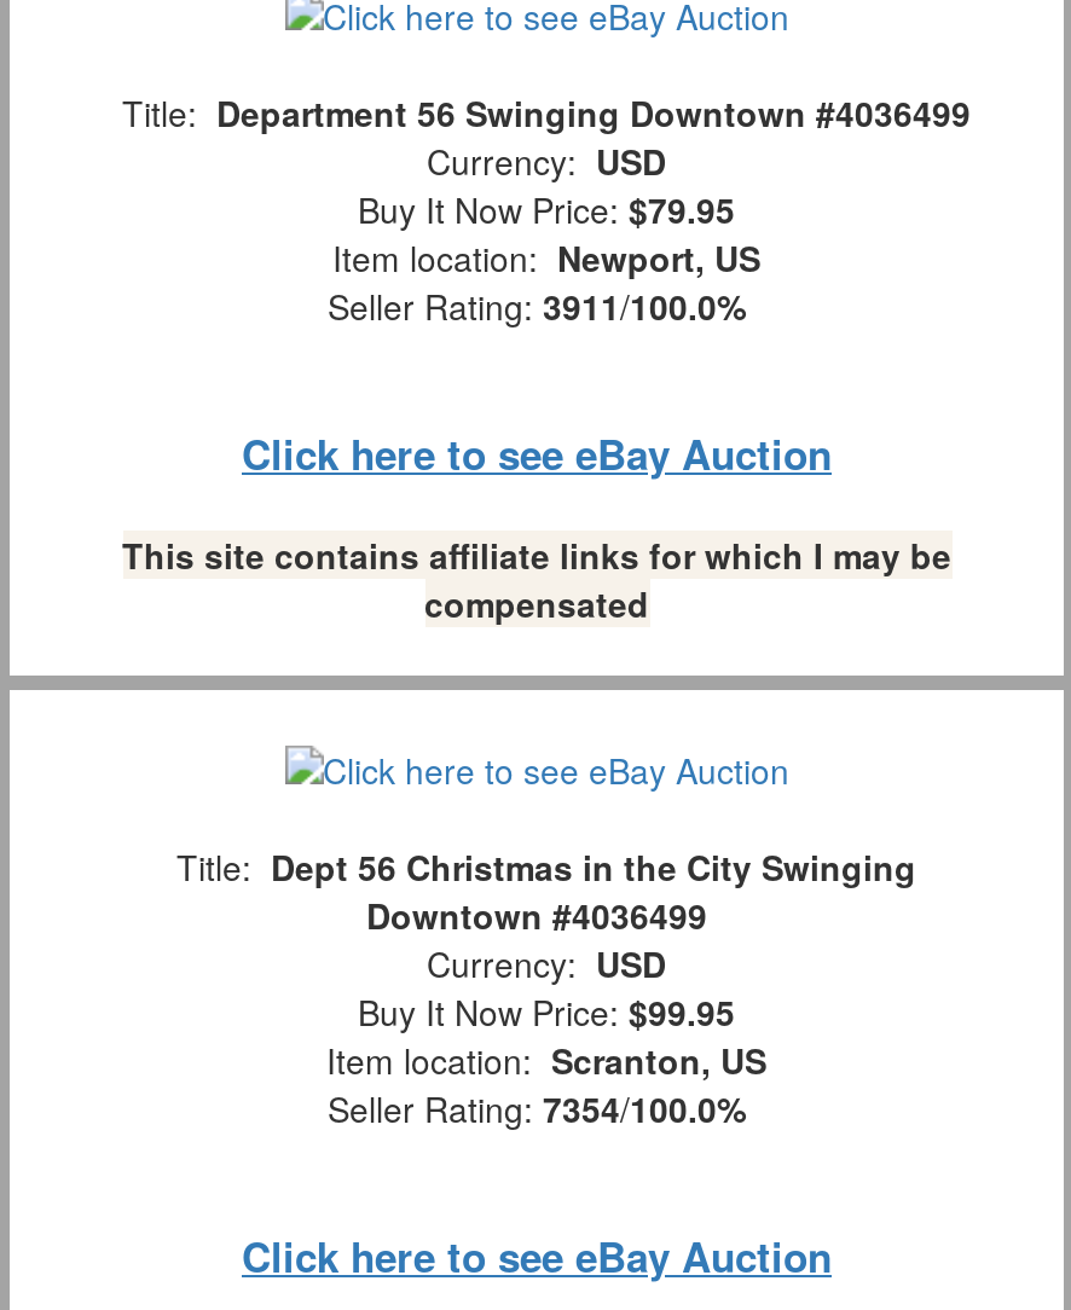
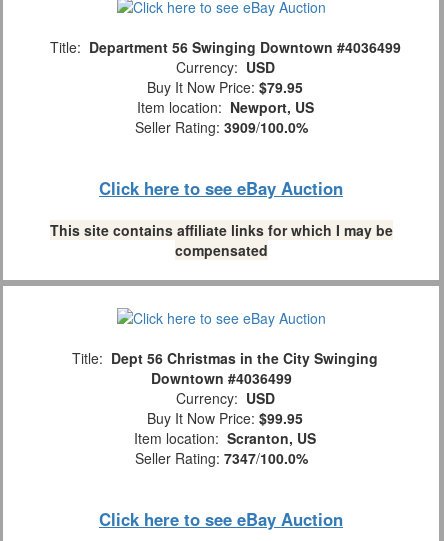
- Seller Rating: 3911/100.0%
+ Seller Rating: 3909/100.0%

- Seller Rating: 7354/100.0%
+ Seller Rating: 7347/100.0%
